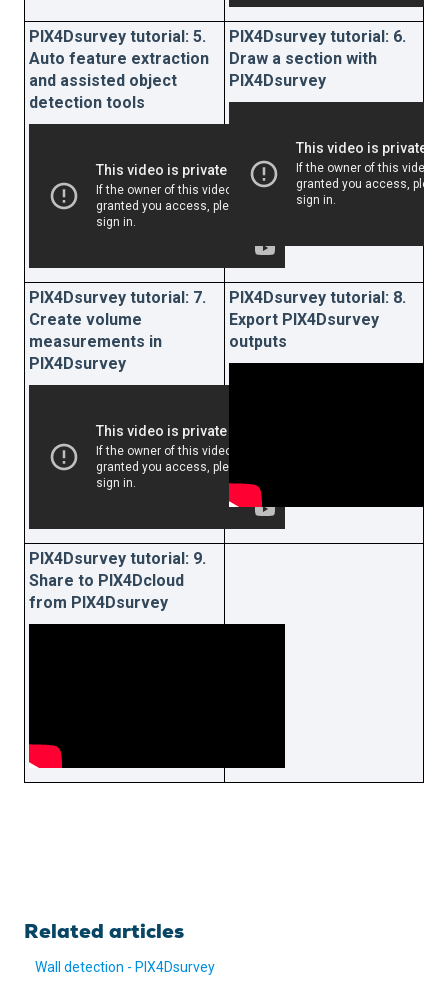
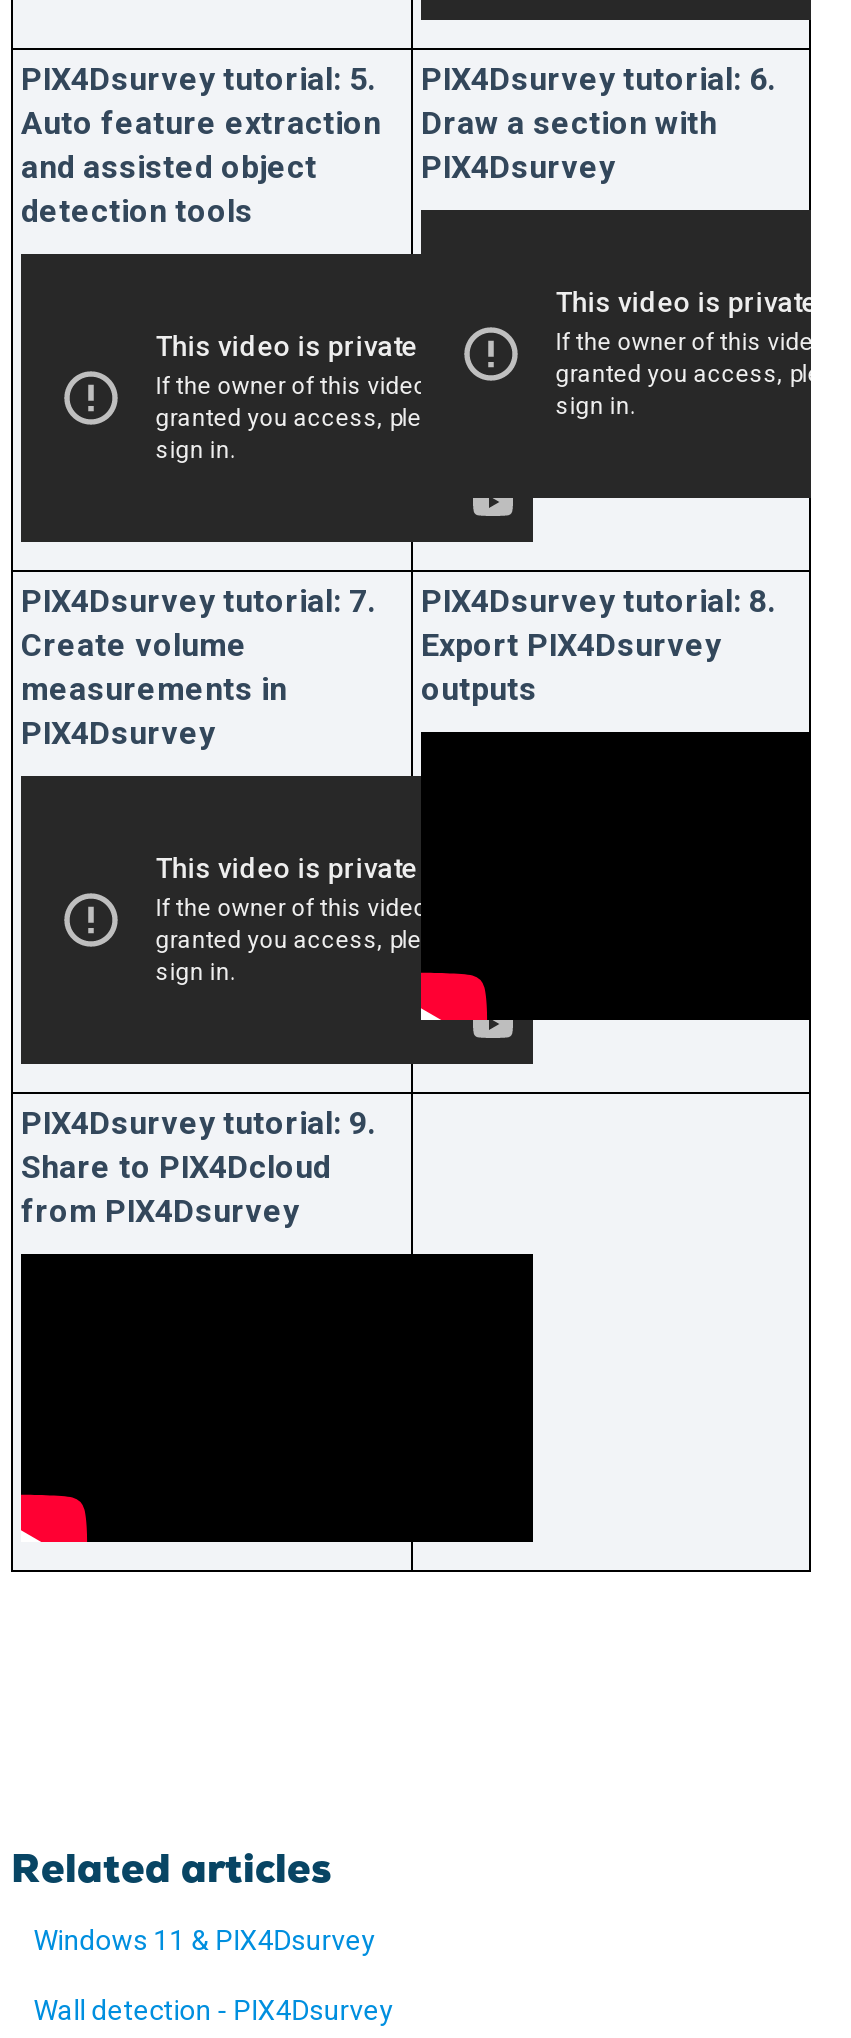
+ Windows 11 & PIX4Dsurvey
